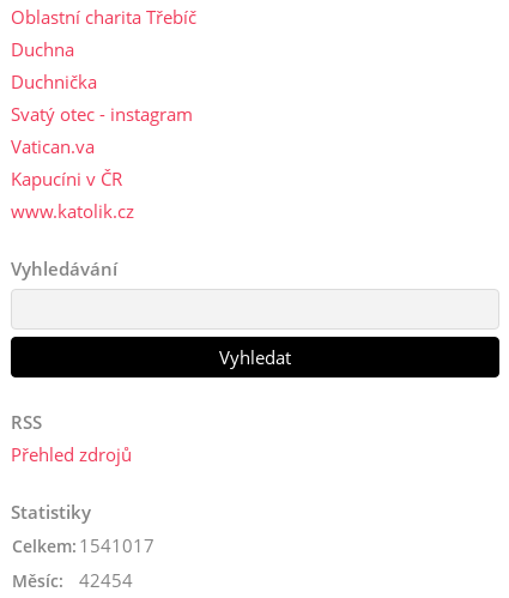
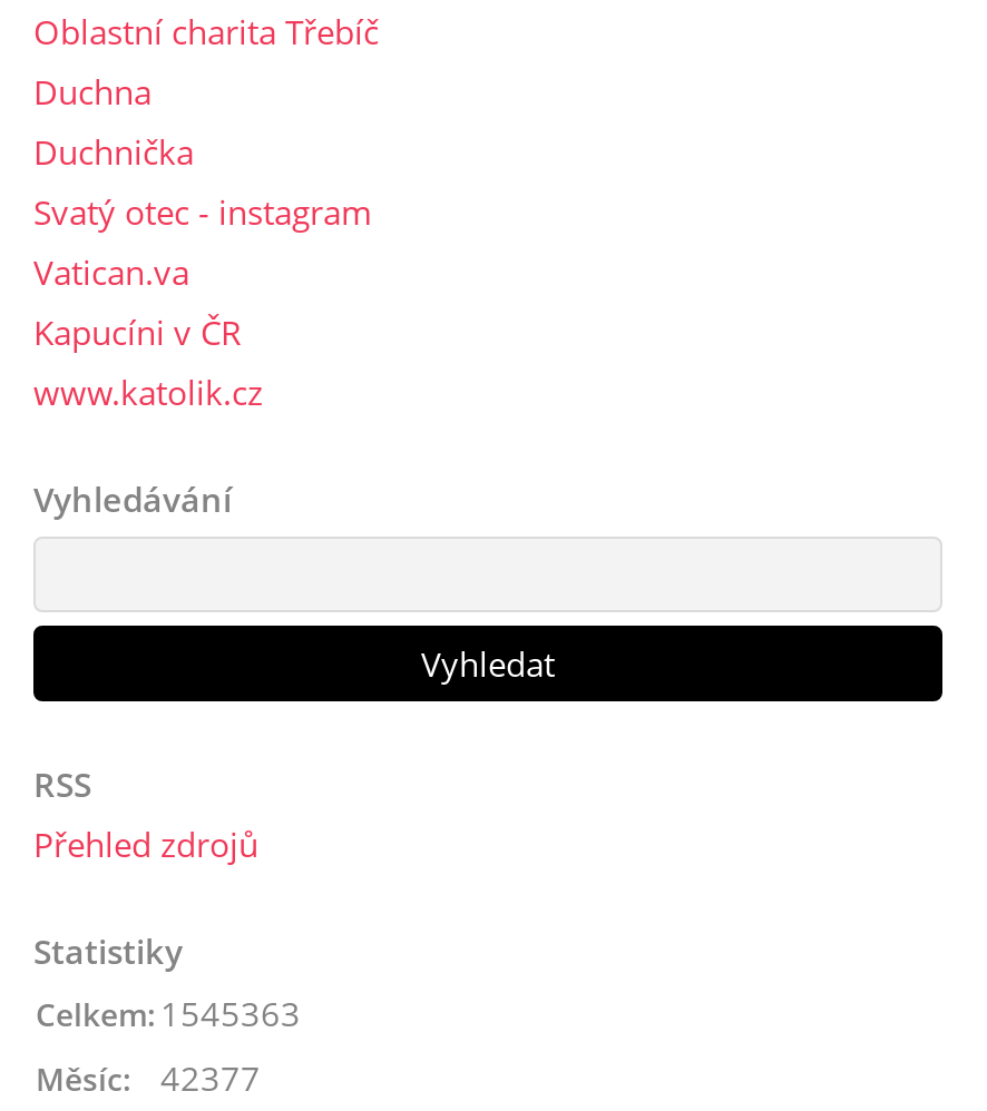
- Celkem: 1541017
+ Celkem: 1545363

- Měsíc: 42454
+ Měsíc: 42377
